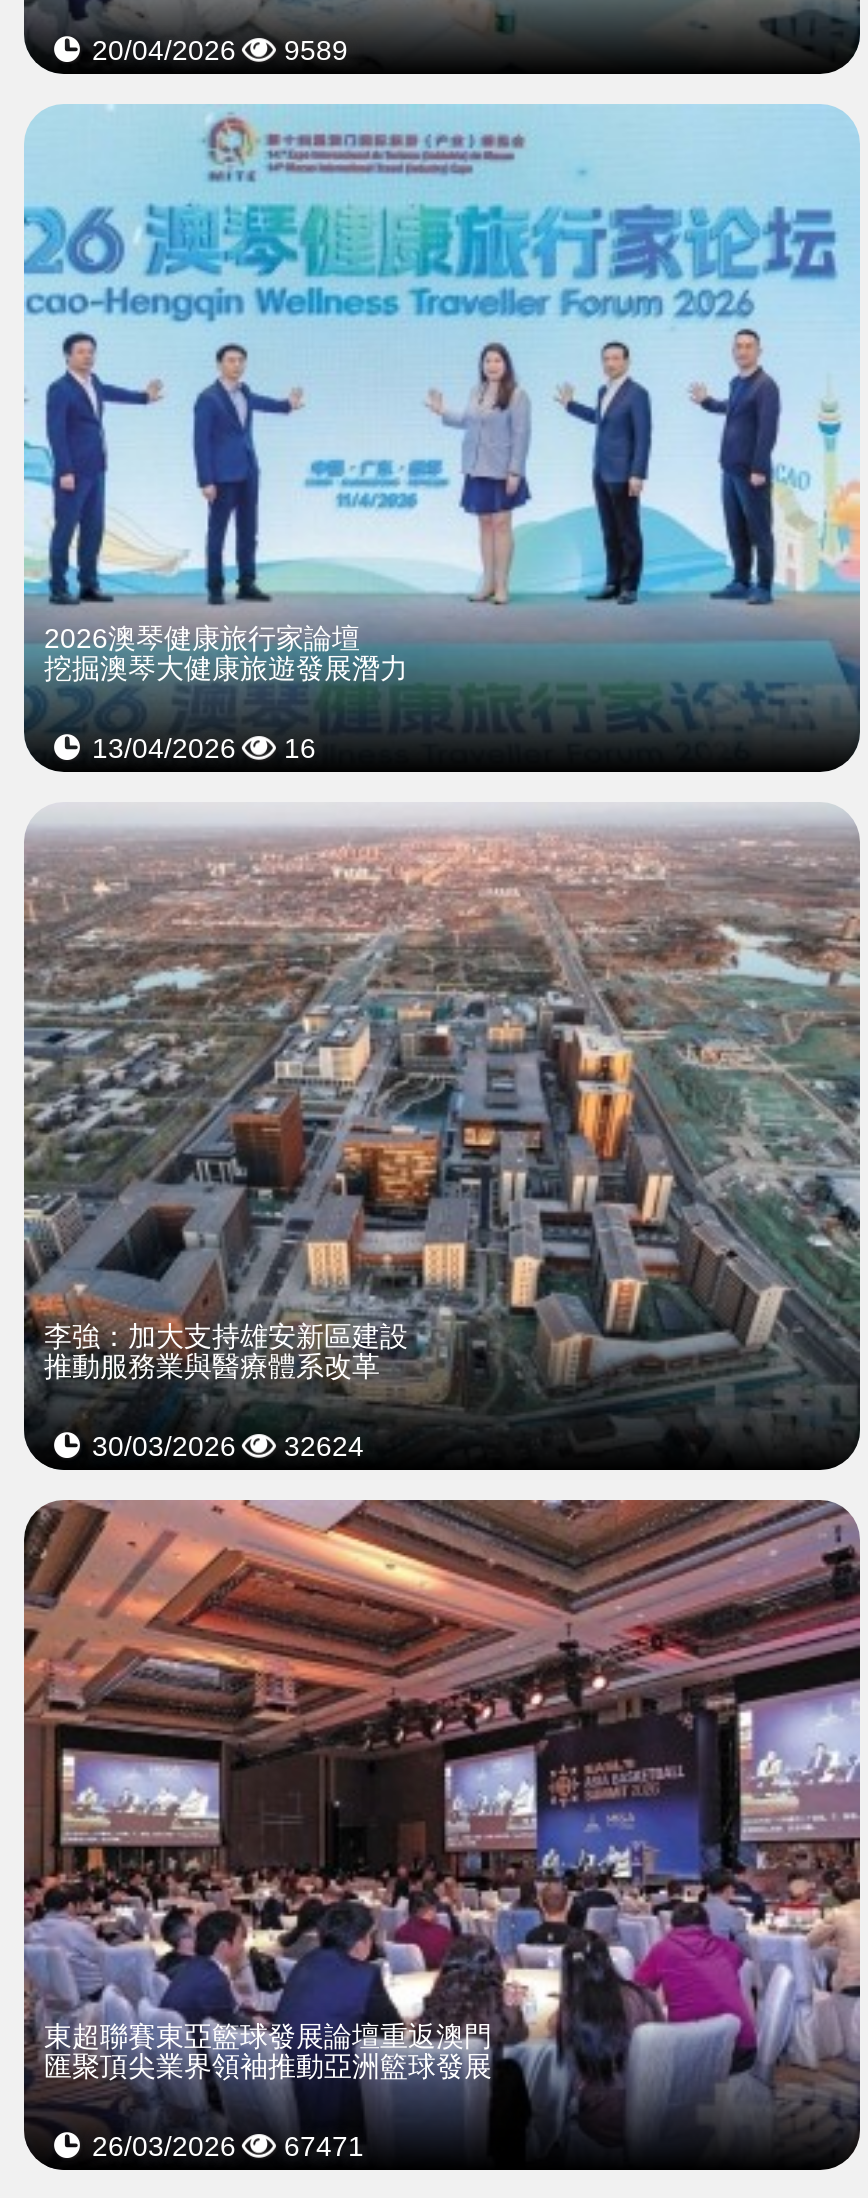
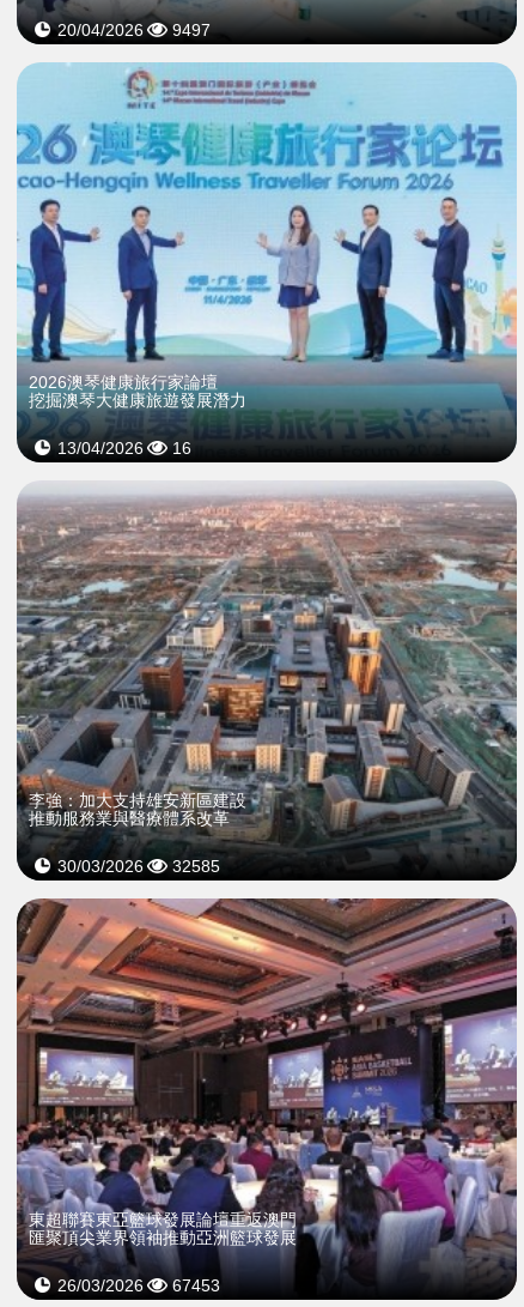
- 20/04/2026 9589
+ 20/04/2026 9497

- 30/03/2026 32624
+ 30/03/2026 32585

- 26/03/2026 67471
+ 26/03/2026 67453
